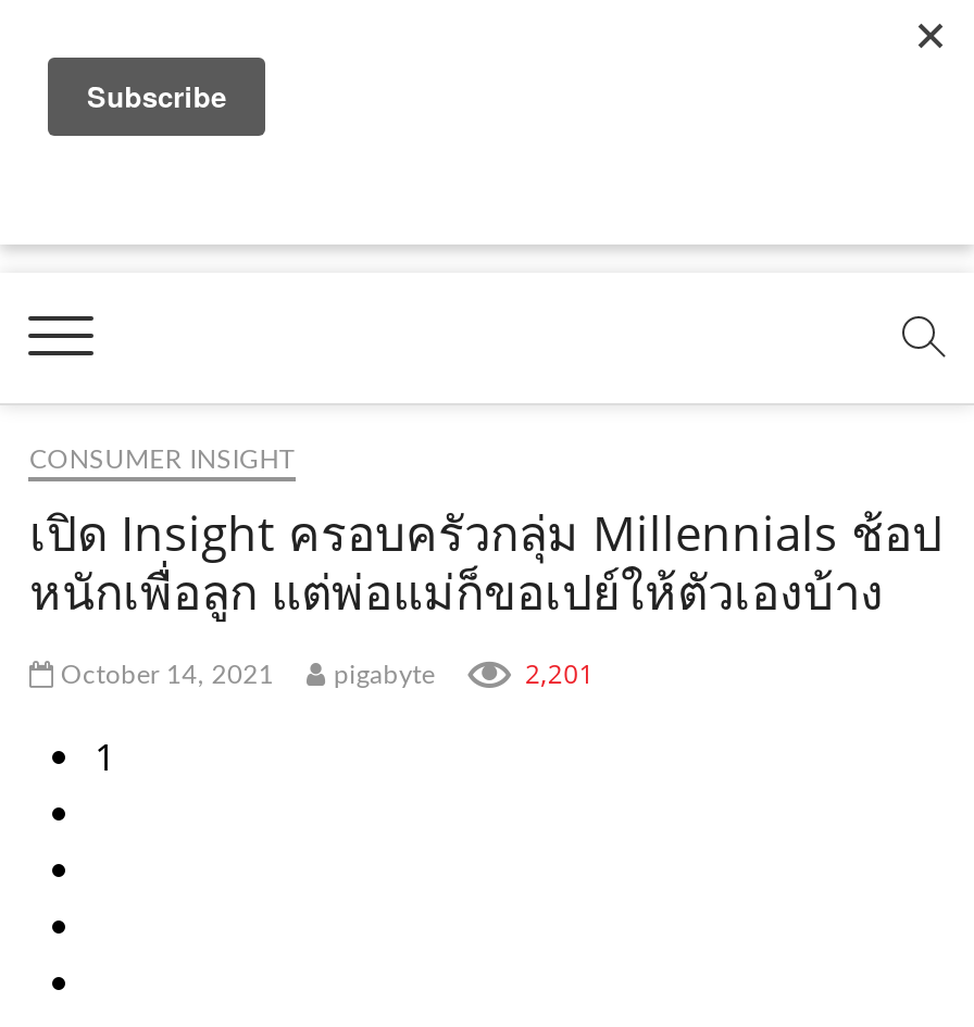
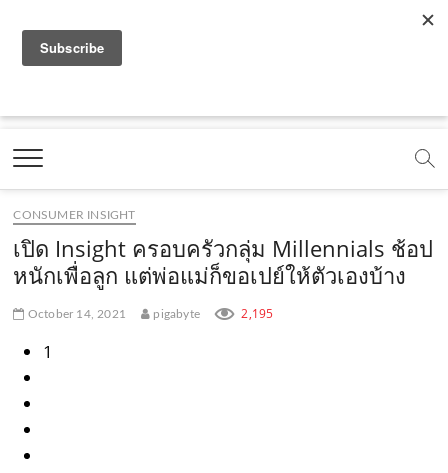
- 2,201
+ 2,195
